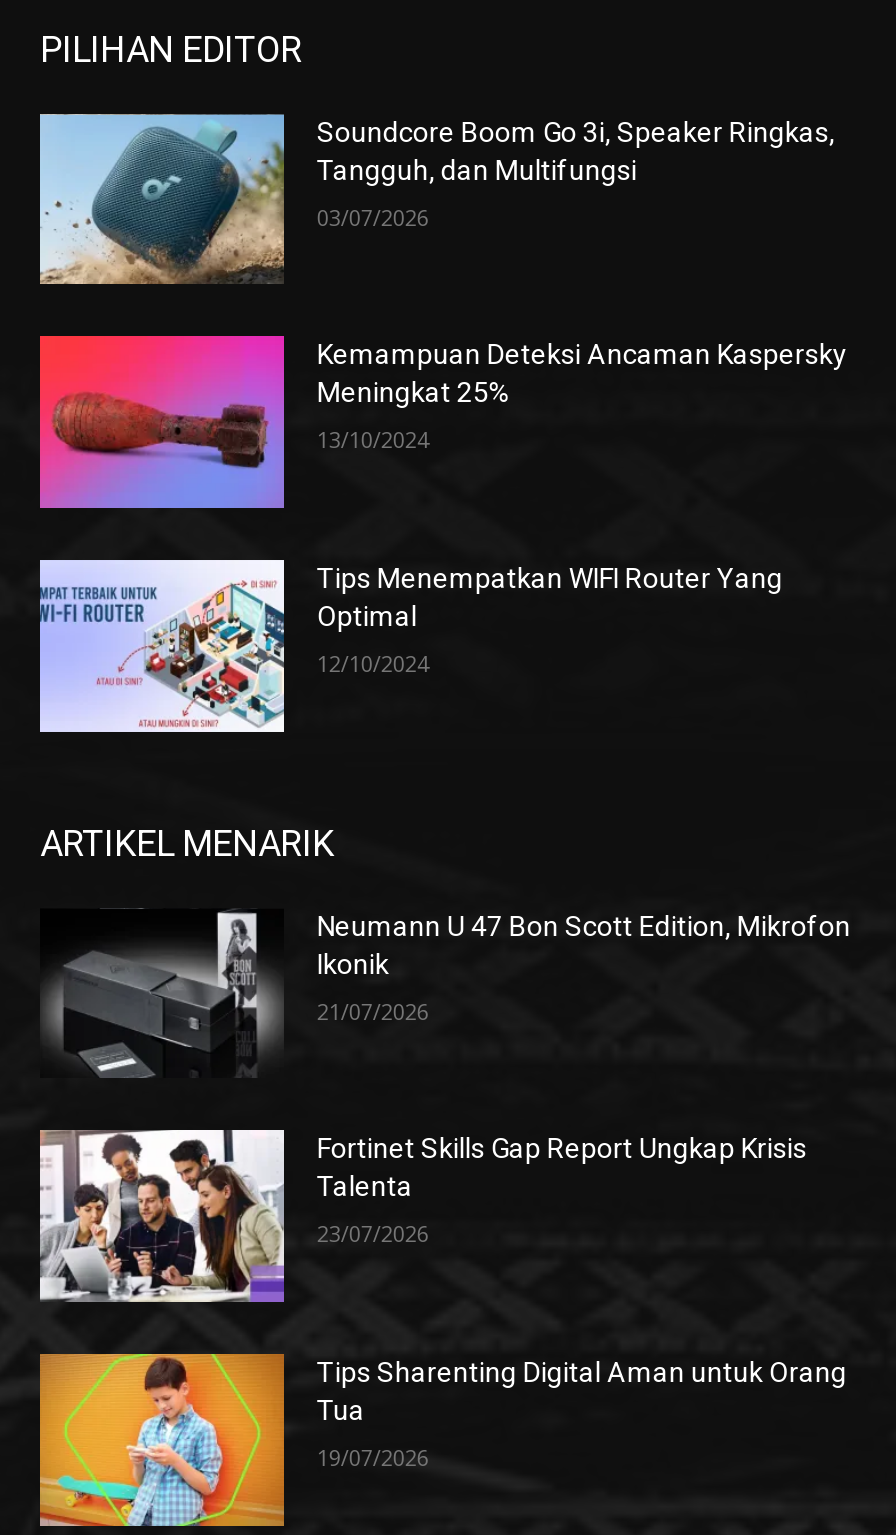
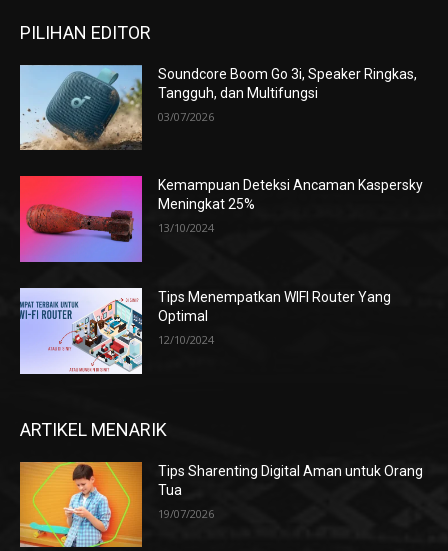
- [image]
- Neumann U 47 Bon Scott Edition, Mikrofon
- Ikonik
- 21/07/2026

- [image]
- Fortinet Skills Gap Report Ungkap Krisis
- Talenta
- 23/07/2026
